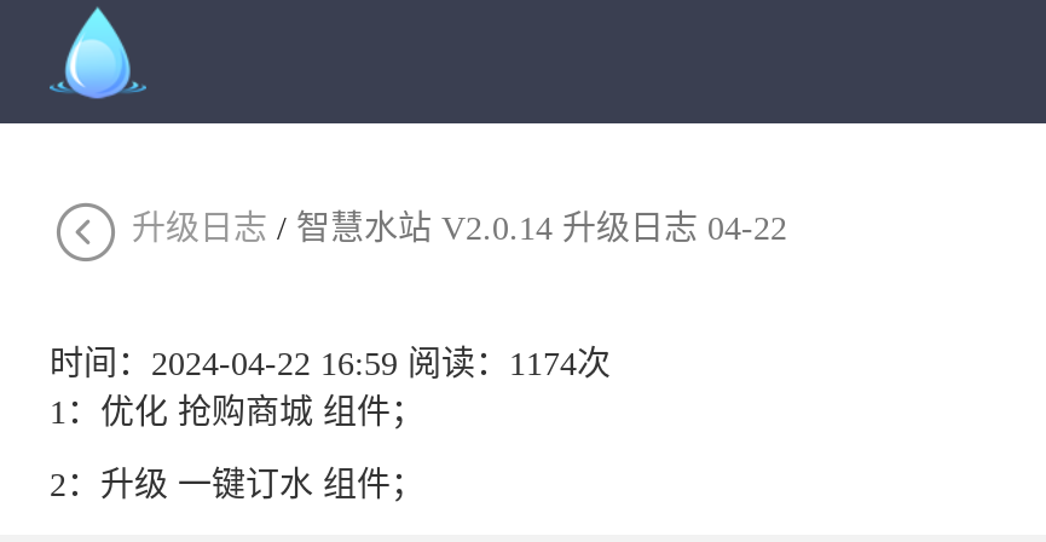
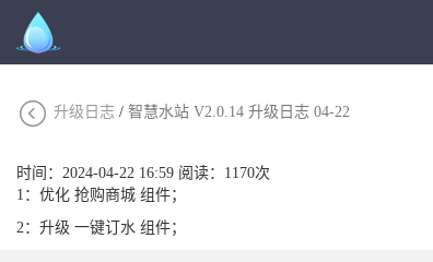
- 时间：2024-04-22 16:59 阅读：1174次
+ 时间：2024-04-22 16:59 阅读：1170次
